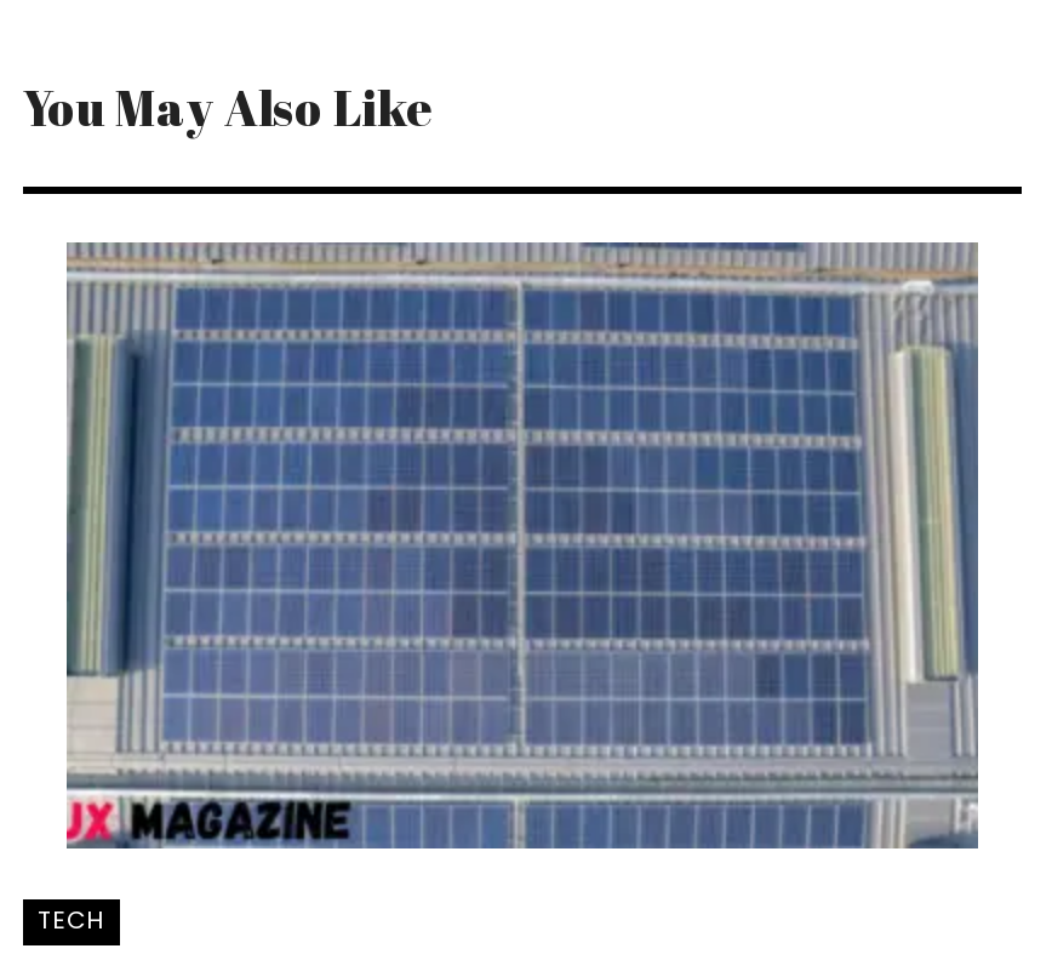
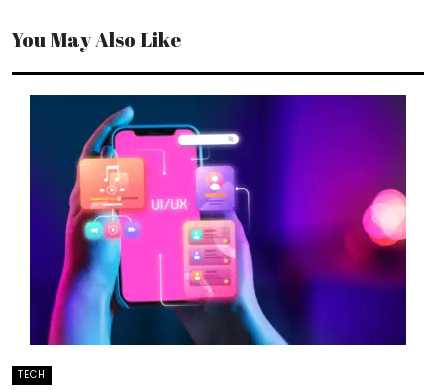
- [image]
+ [image]
